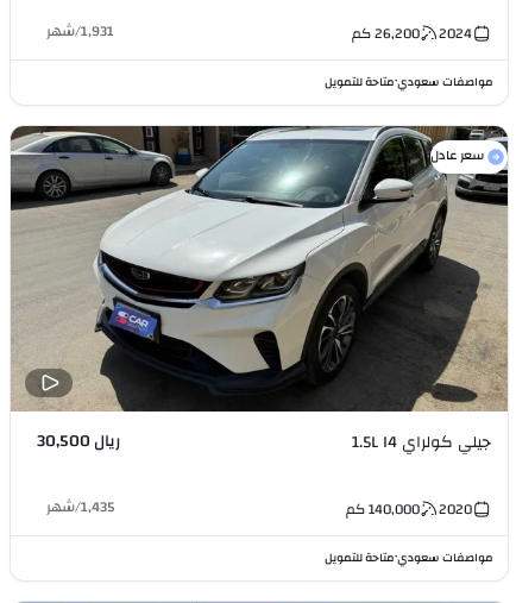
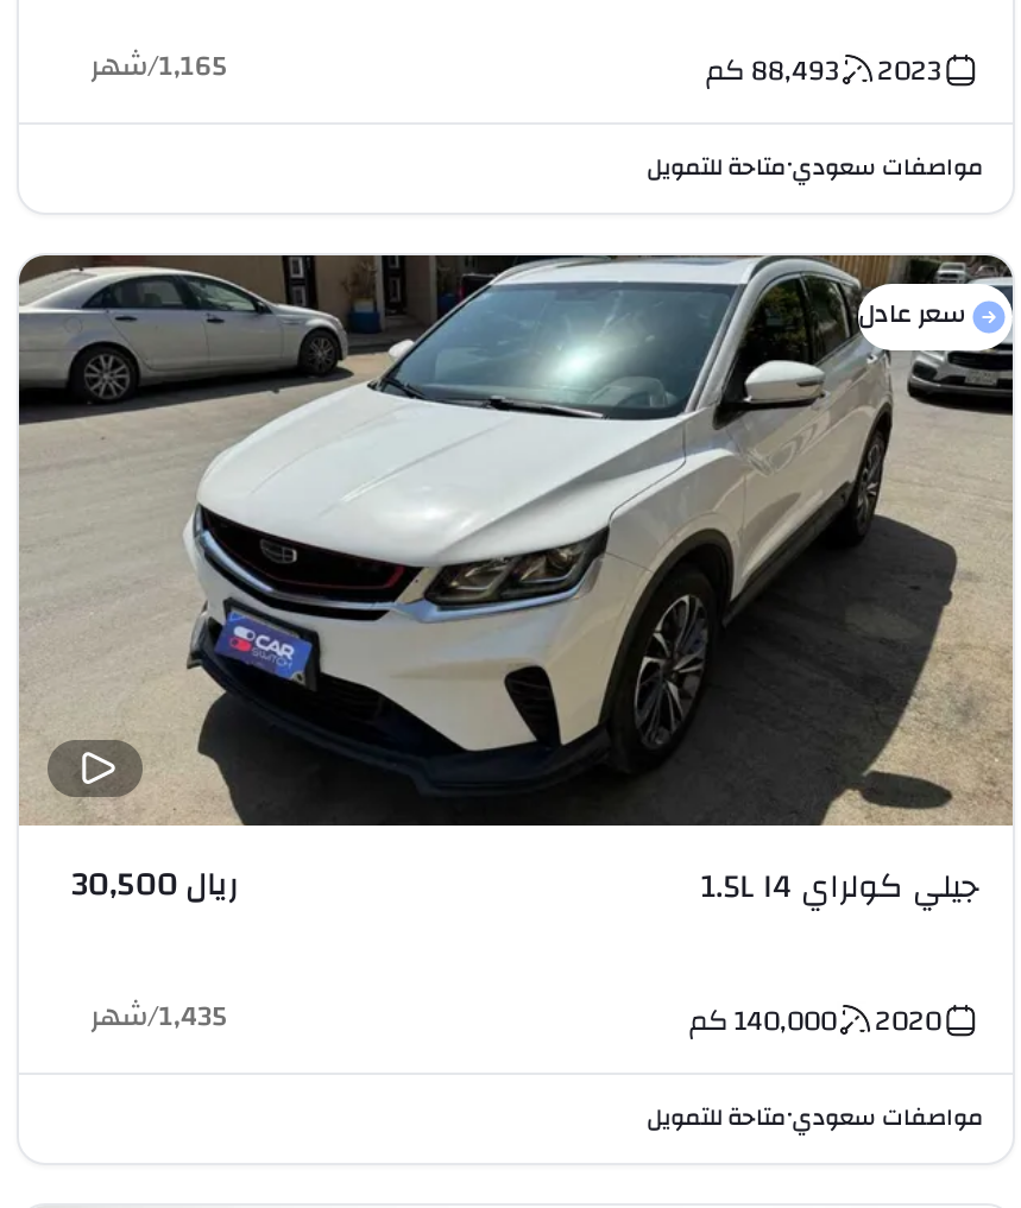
- 2024
- 26,200 كم
- 1,931
+ 2023
+ 88,493 كم
+ 1,165
